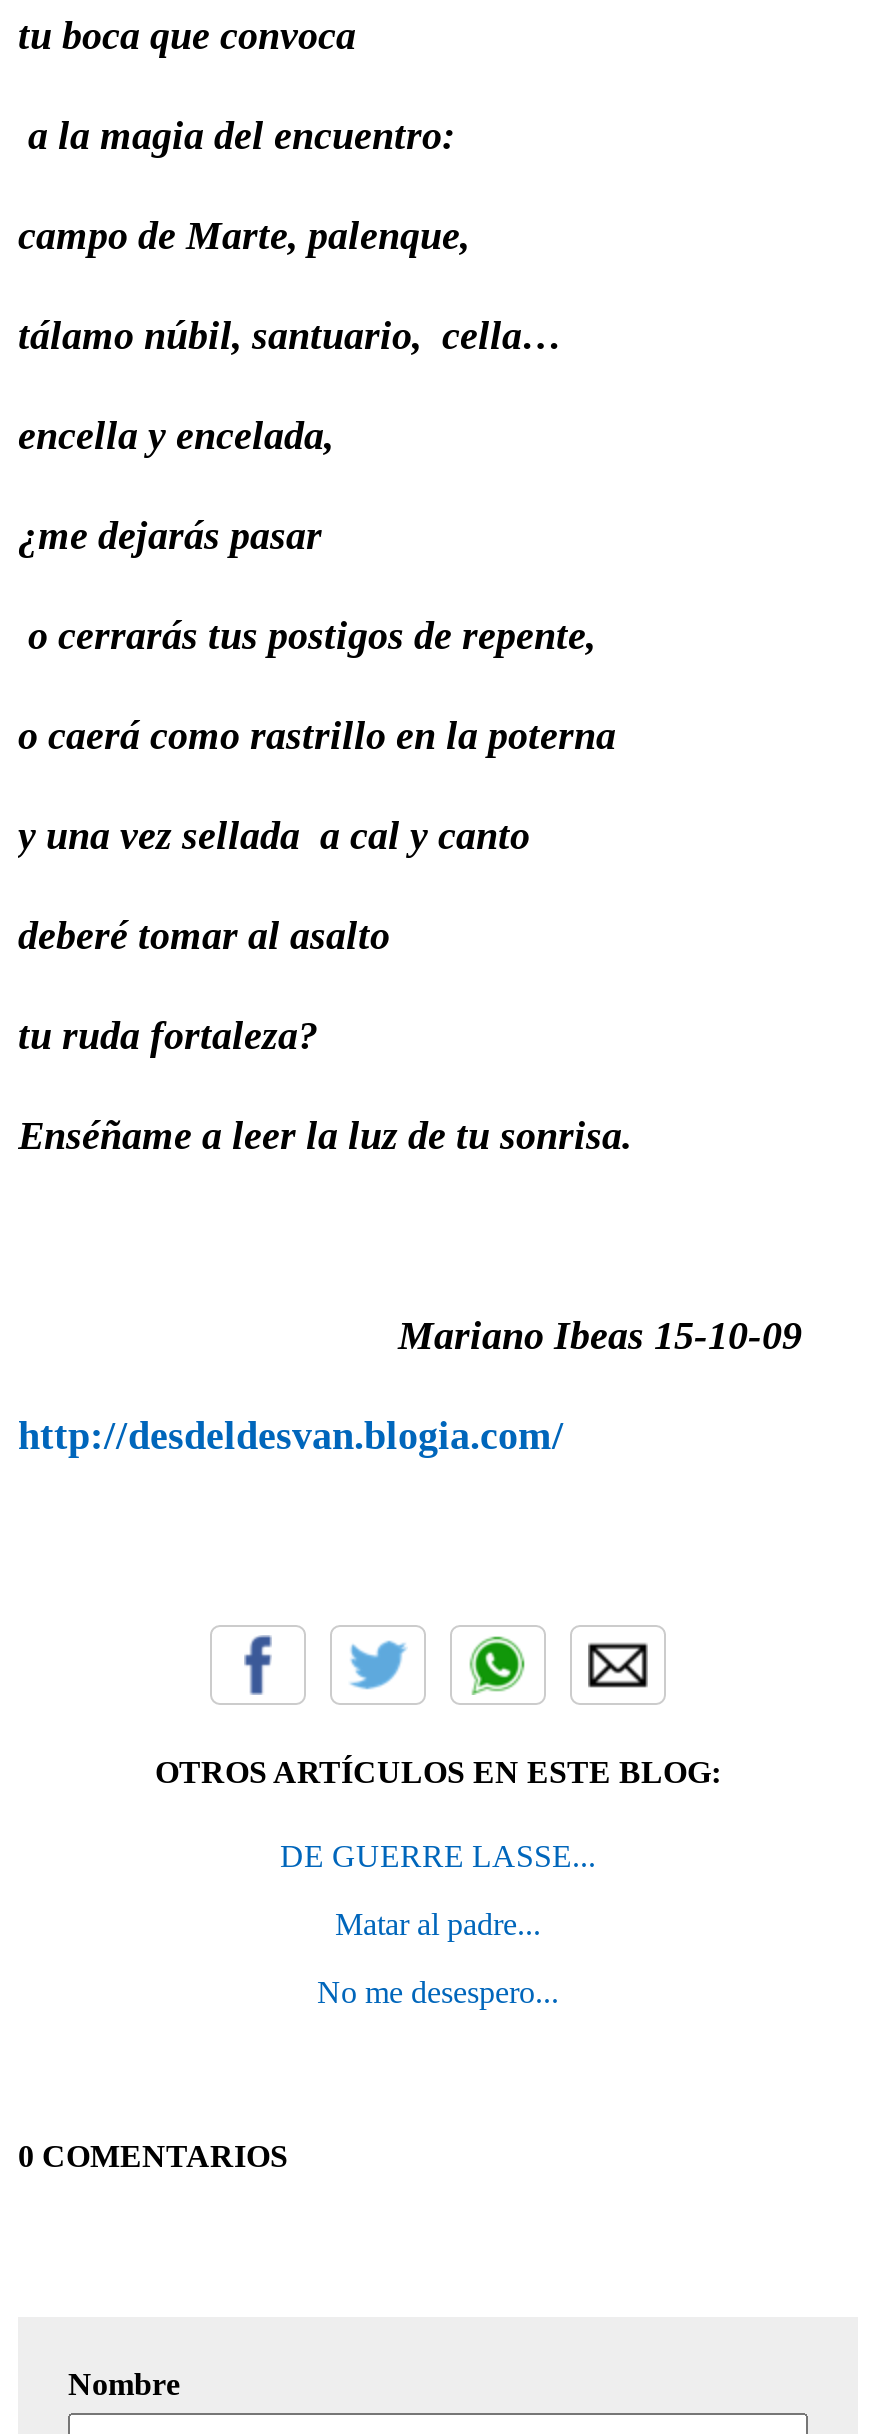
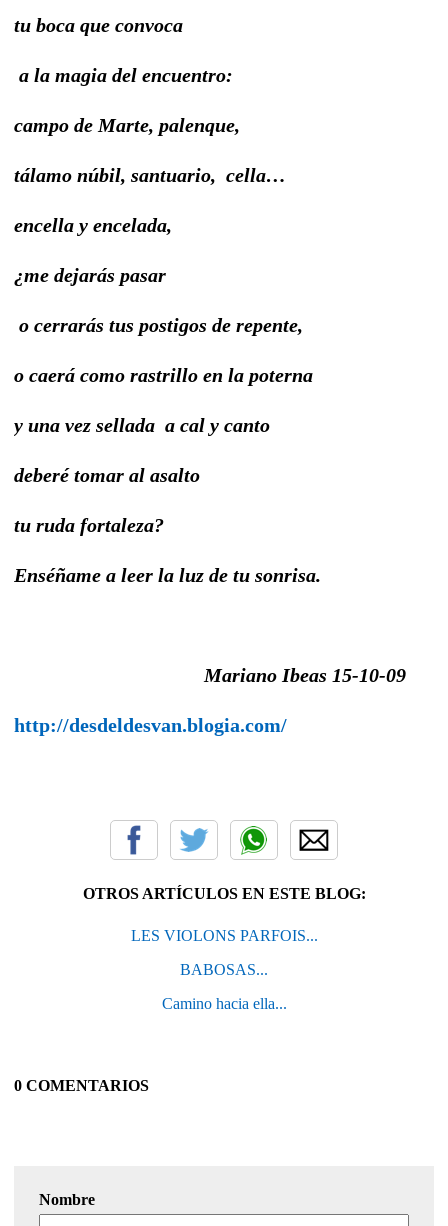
- DE GUERRE LASSE...
+ LES VIOLONS PARFOIS...

- Matar al padre...
+ BABOSAS...

- No me desespero...
+ Camino hacia ella...
